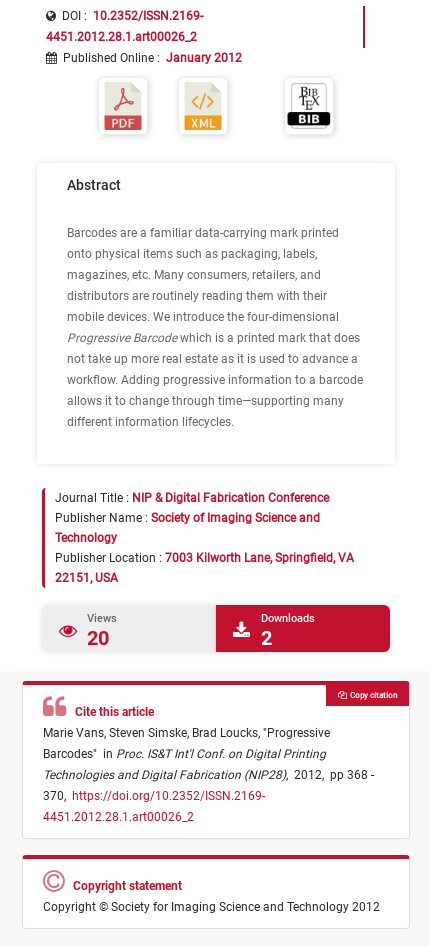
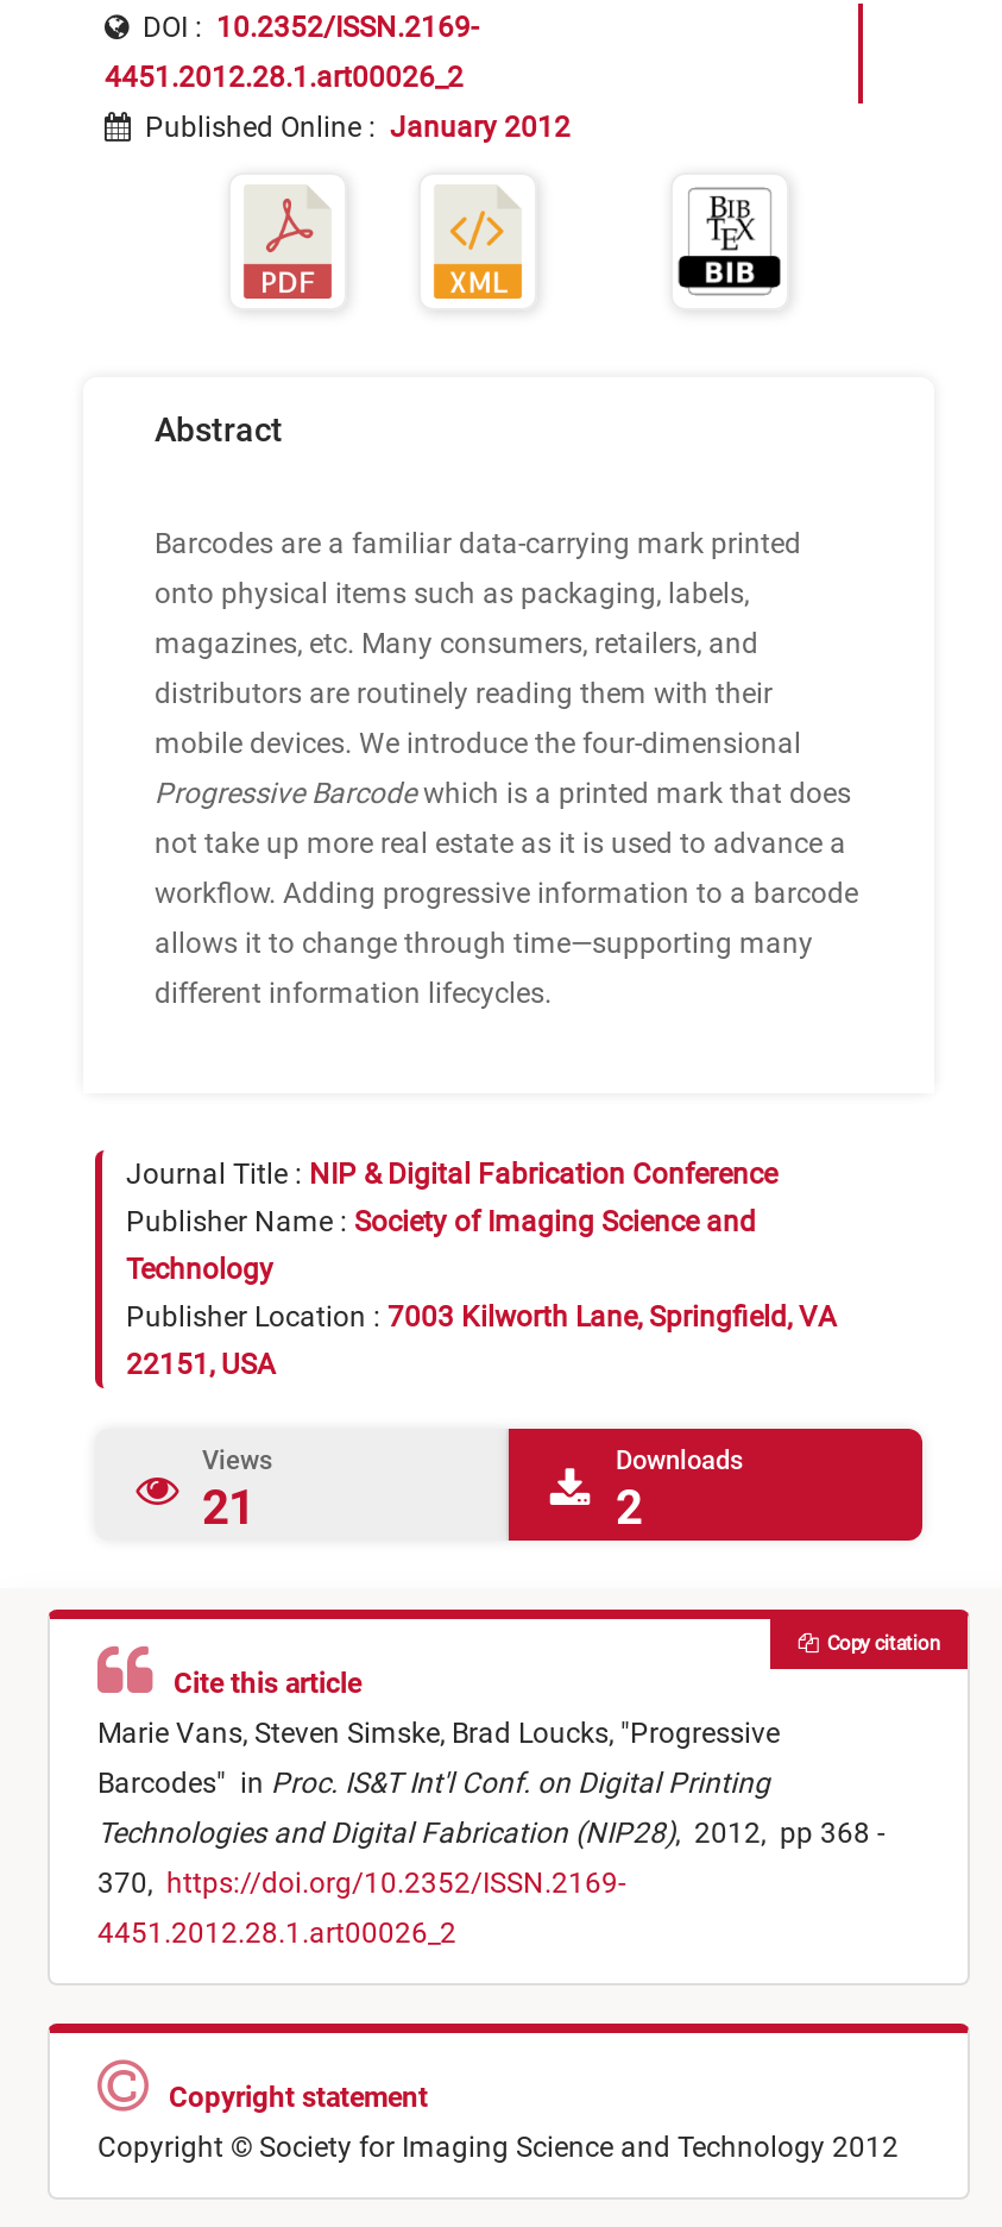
- 20
+ 21
